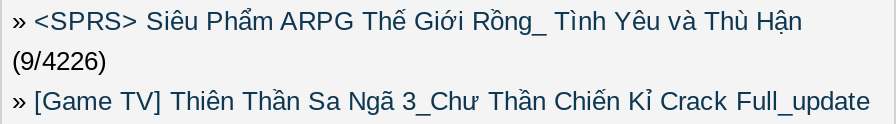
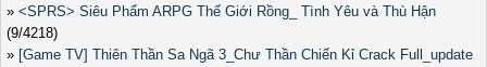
- (9/4226)
+ (9/4218)
